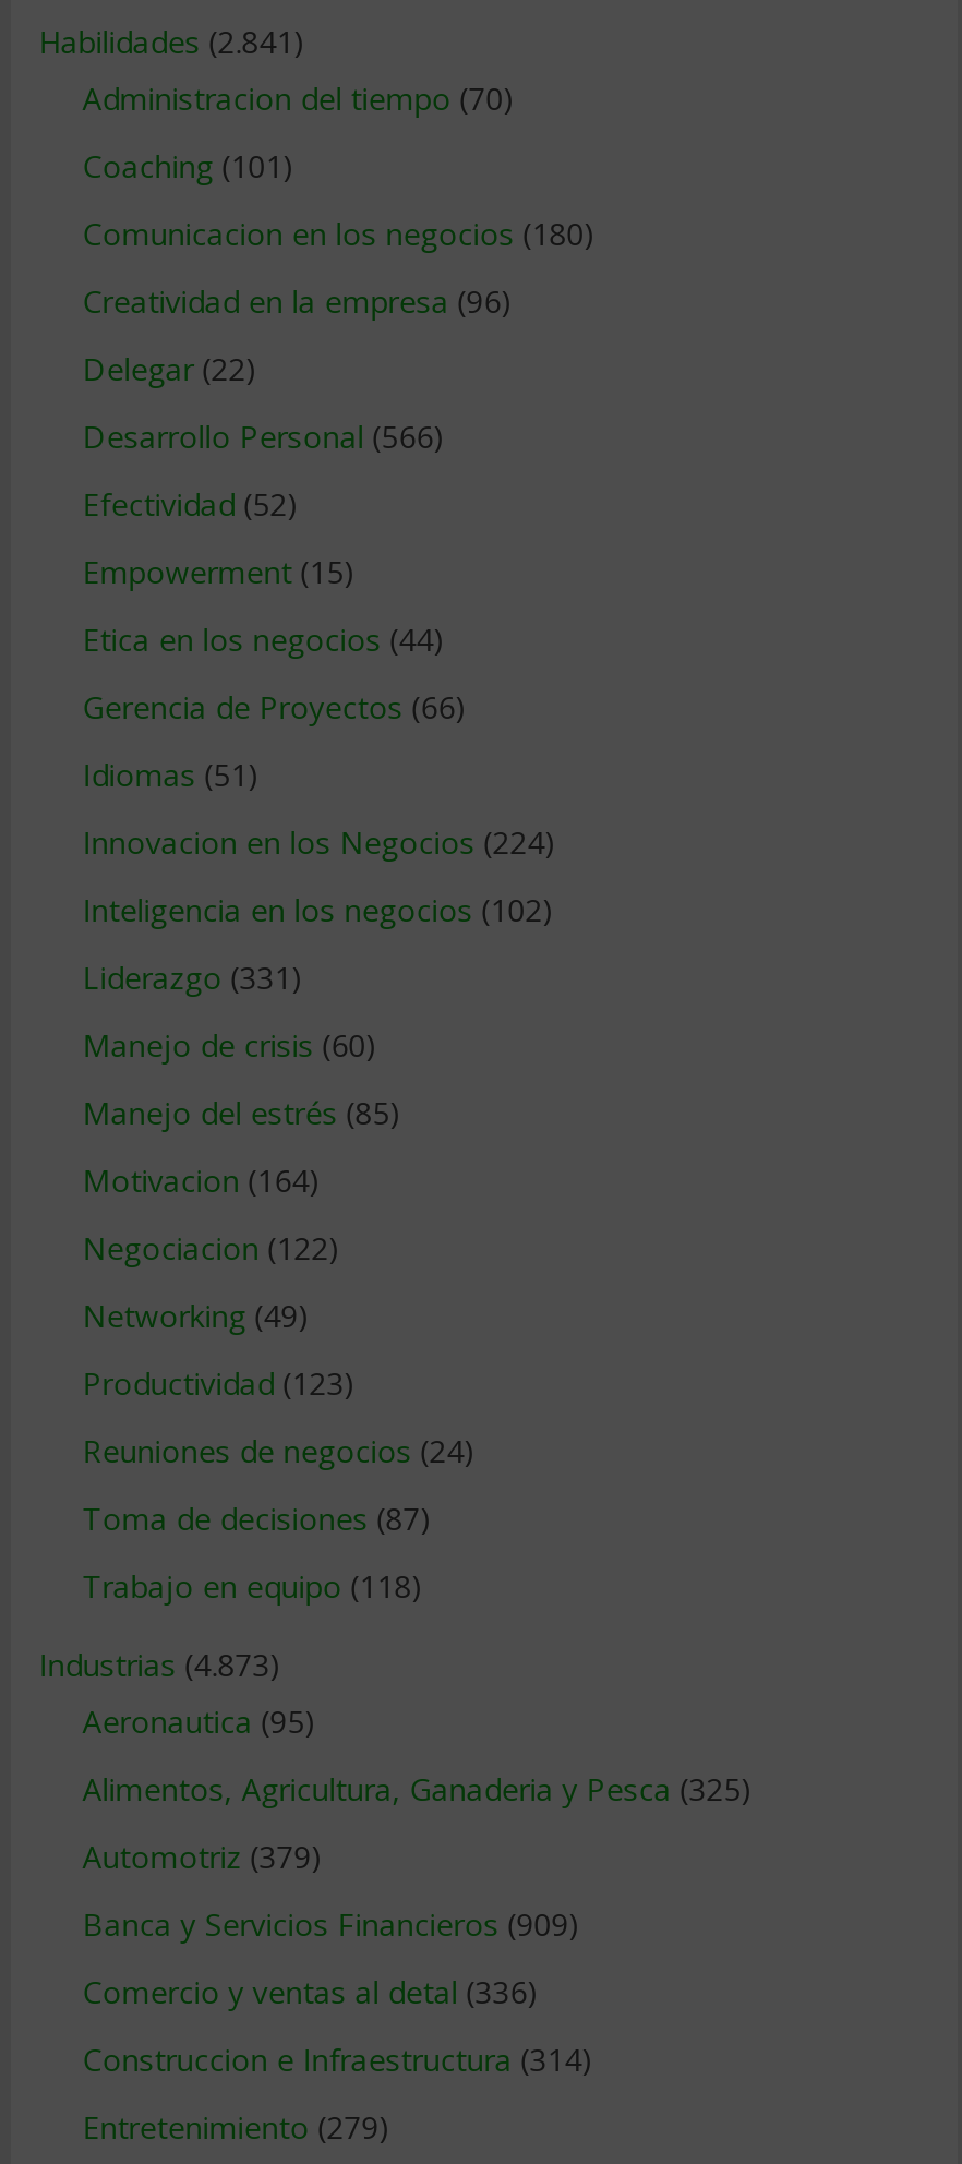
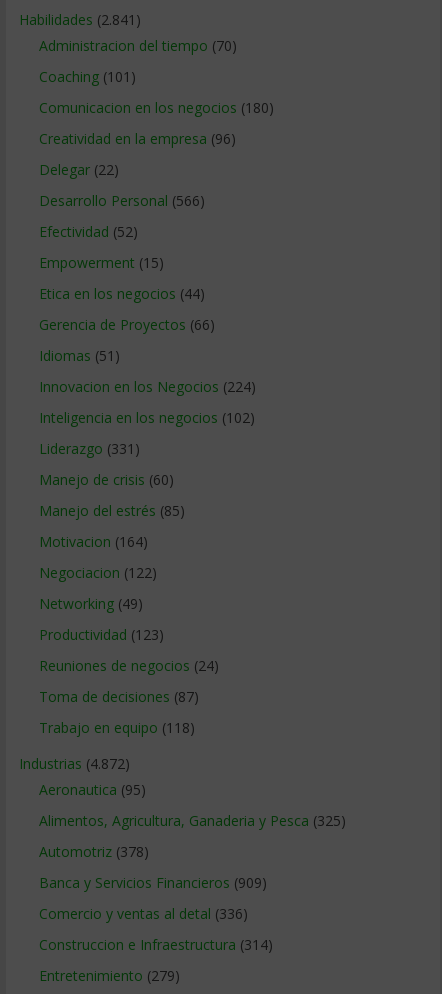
- Industrias (4.873)
+ Industrias (4.872)

- Automotriz (379)
+ Automotriz (378)
